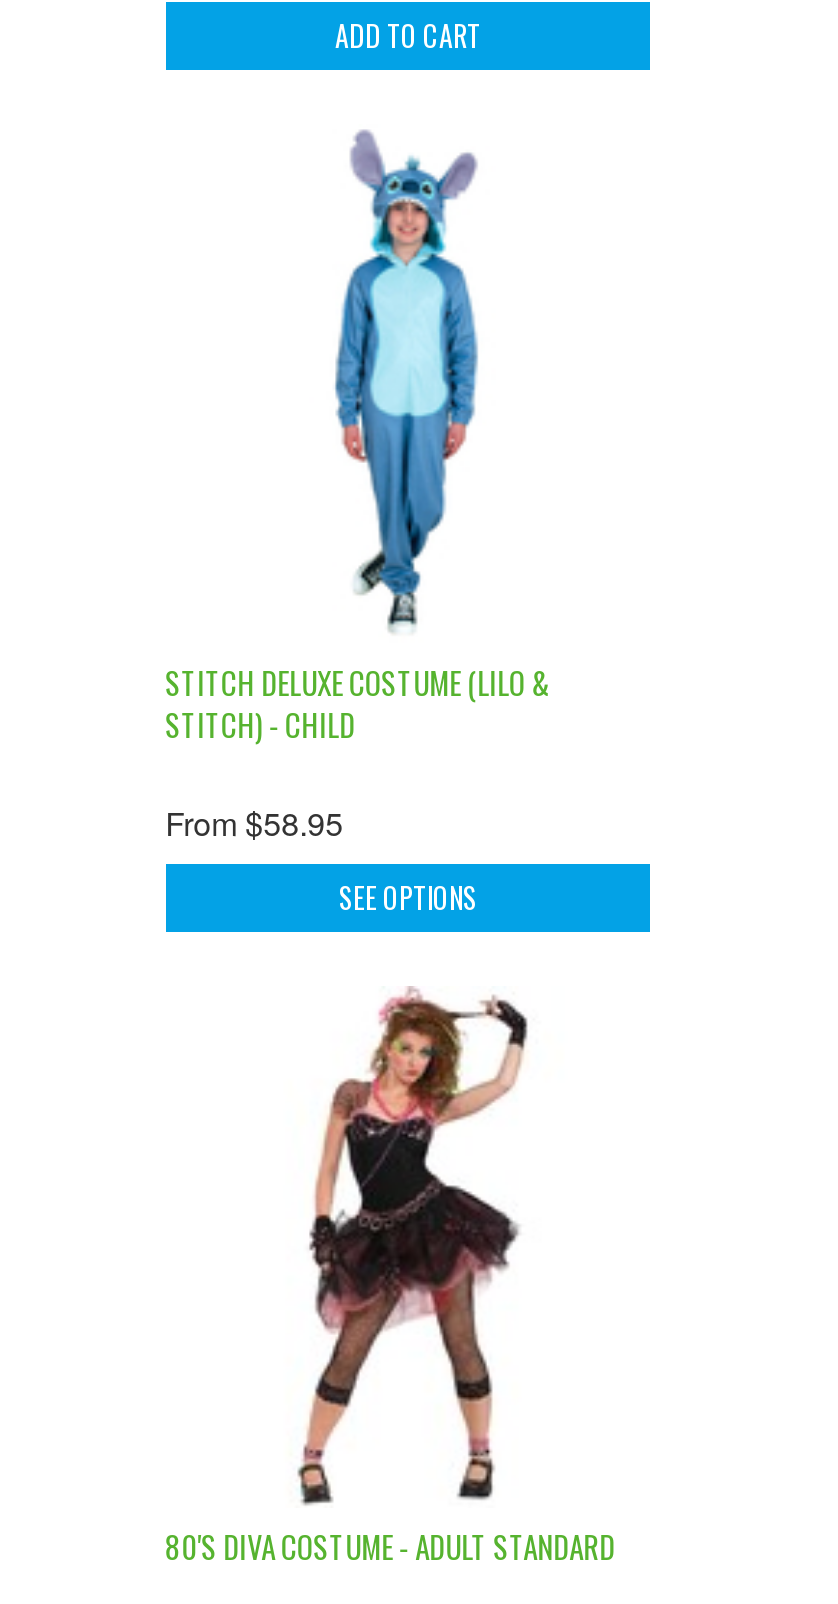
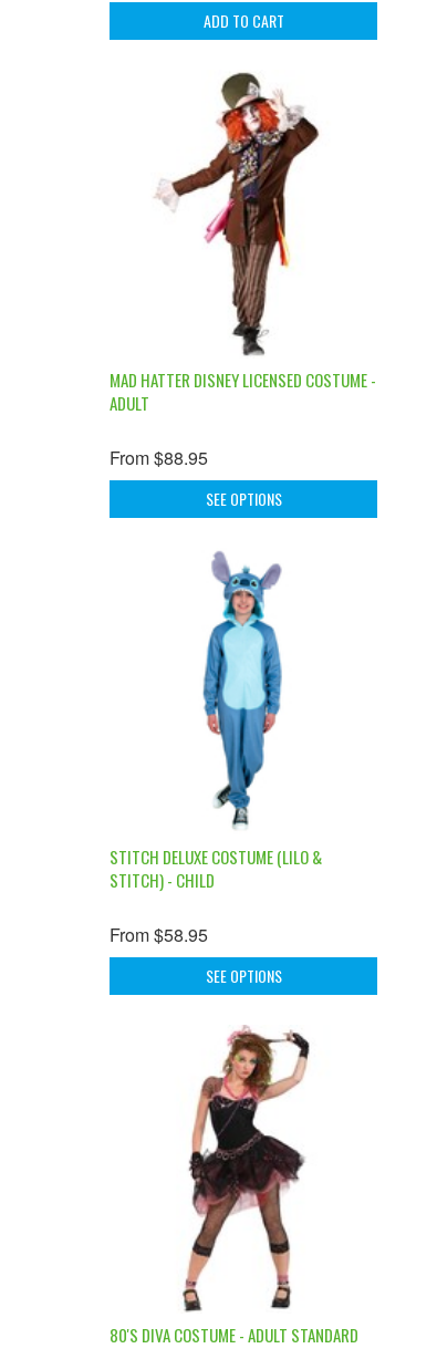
+ [image]
+ MAD HATTER DISNEY LICENSED COSTUME -
+ ADULT
+ From $88.95
+ SEE OPTIONS
